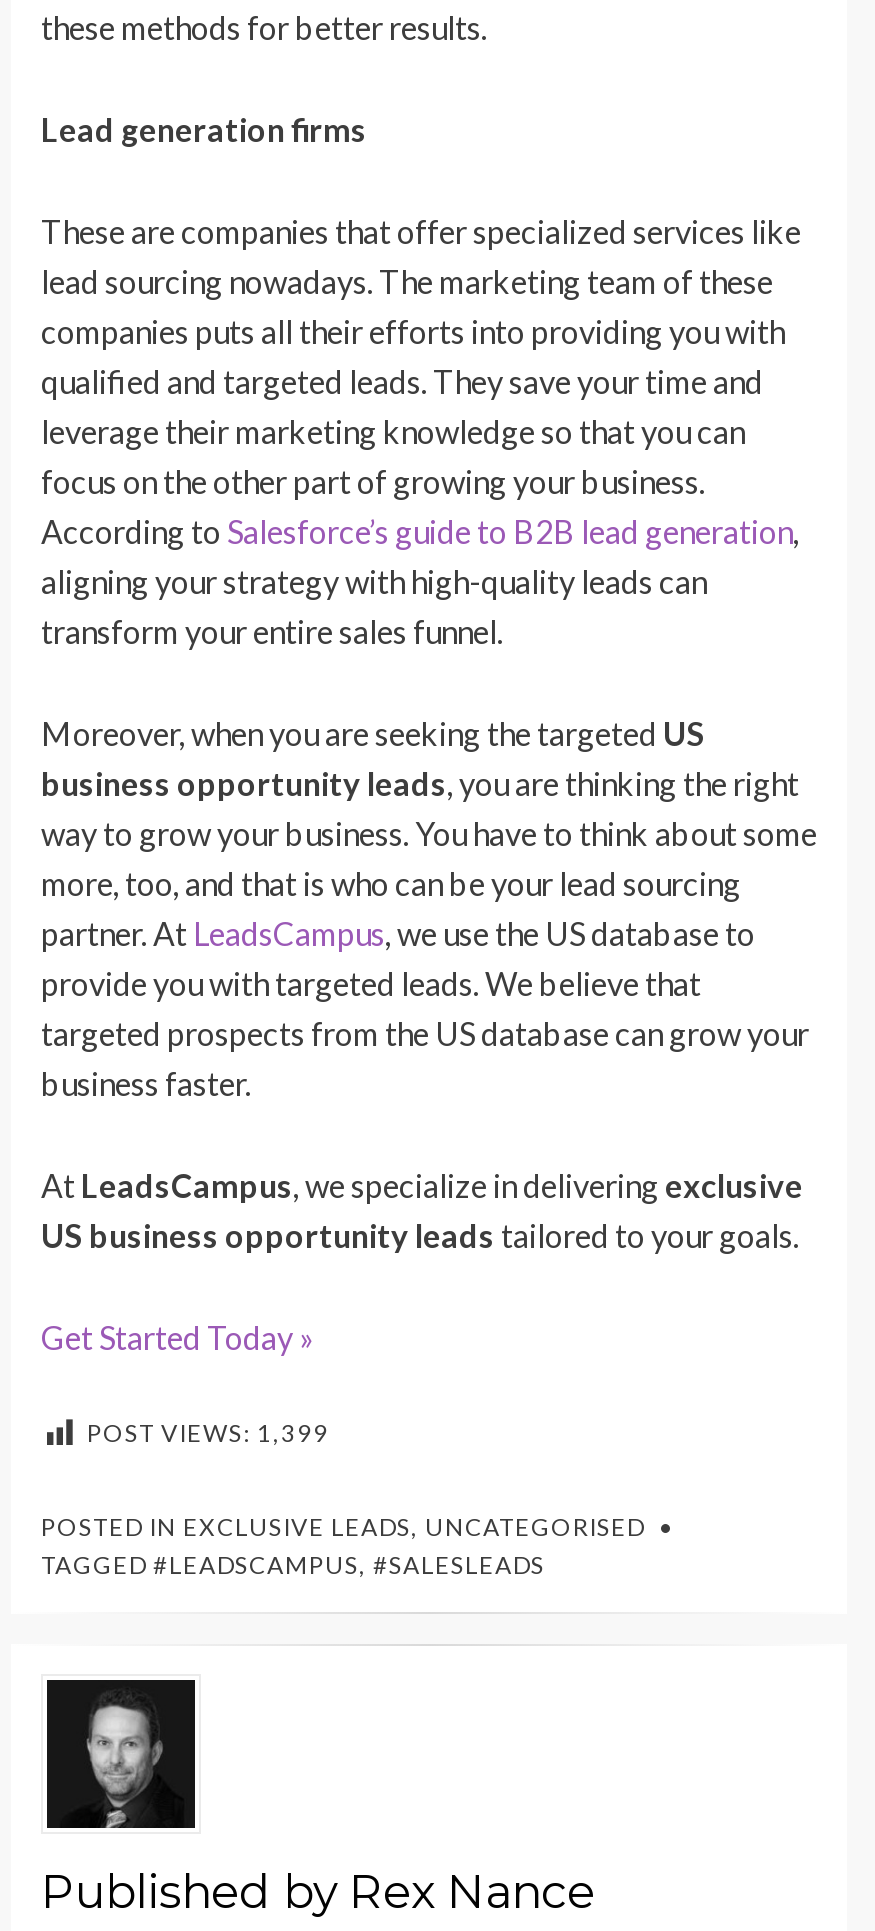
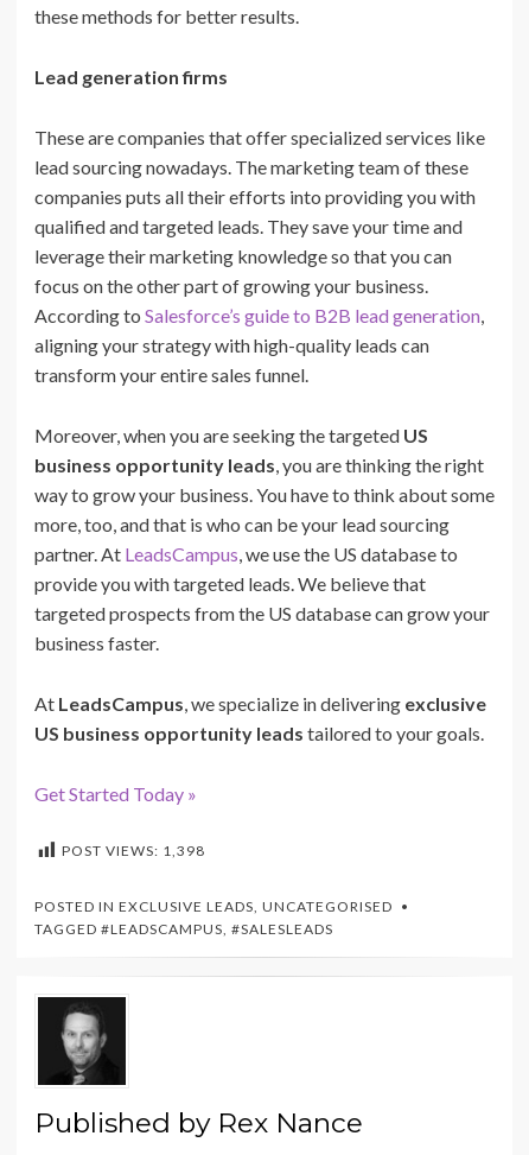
- POST VIEWS: 1,399
+ POST VIEWS: 1,398
